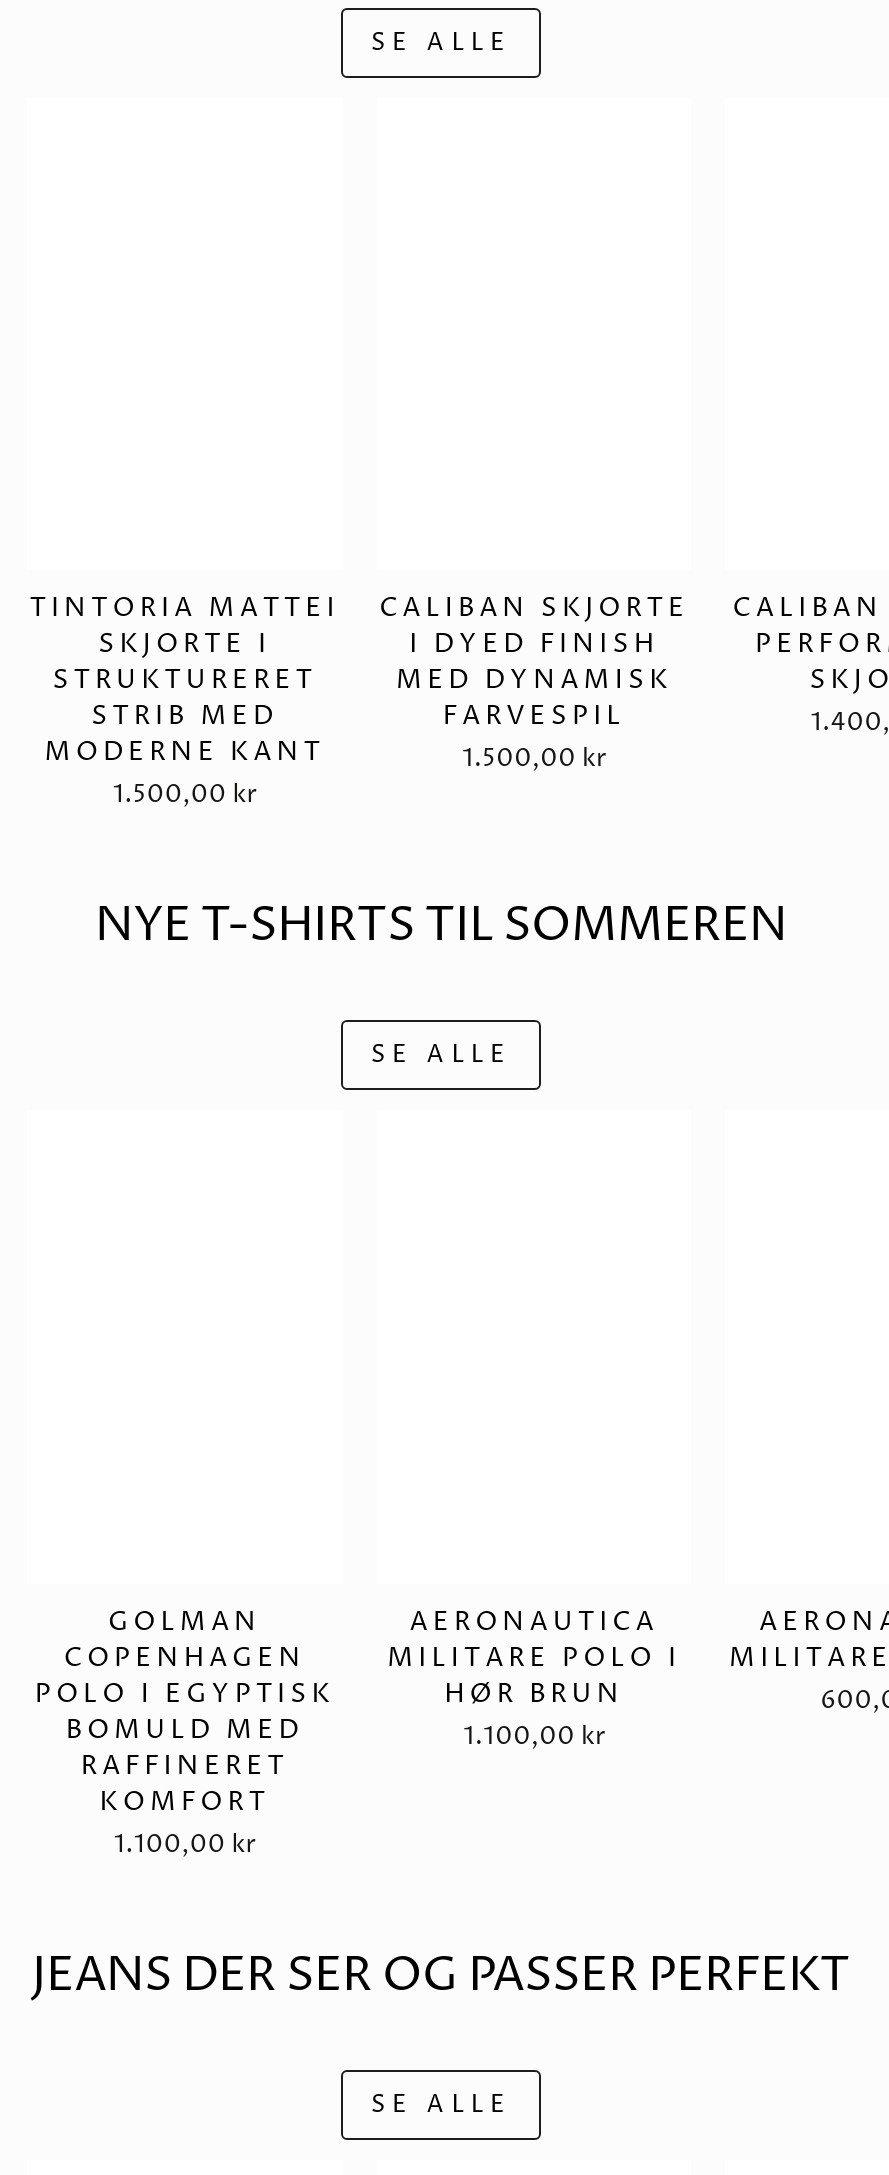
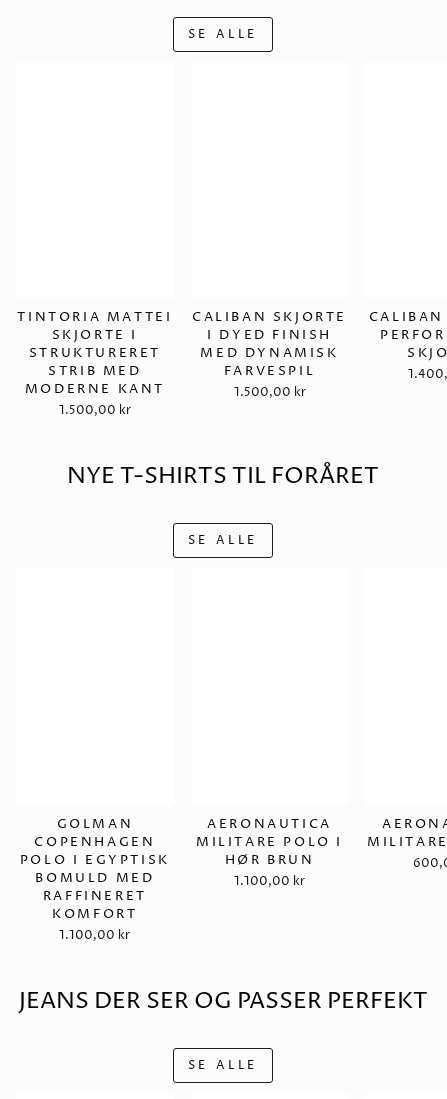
- NYE T-SHIRTS TIL SOMMEREN
+ NYE T-SHIRTS TIL FORÅRET
